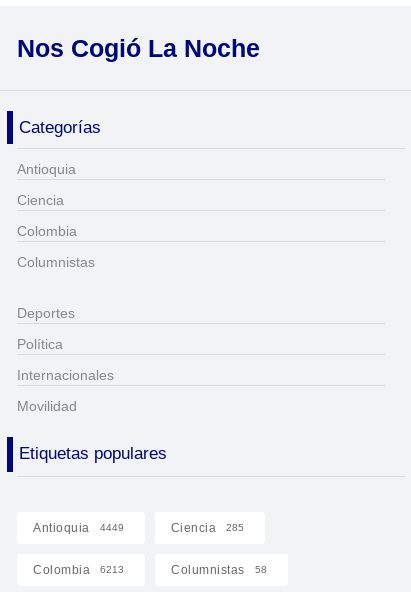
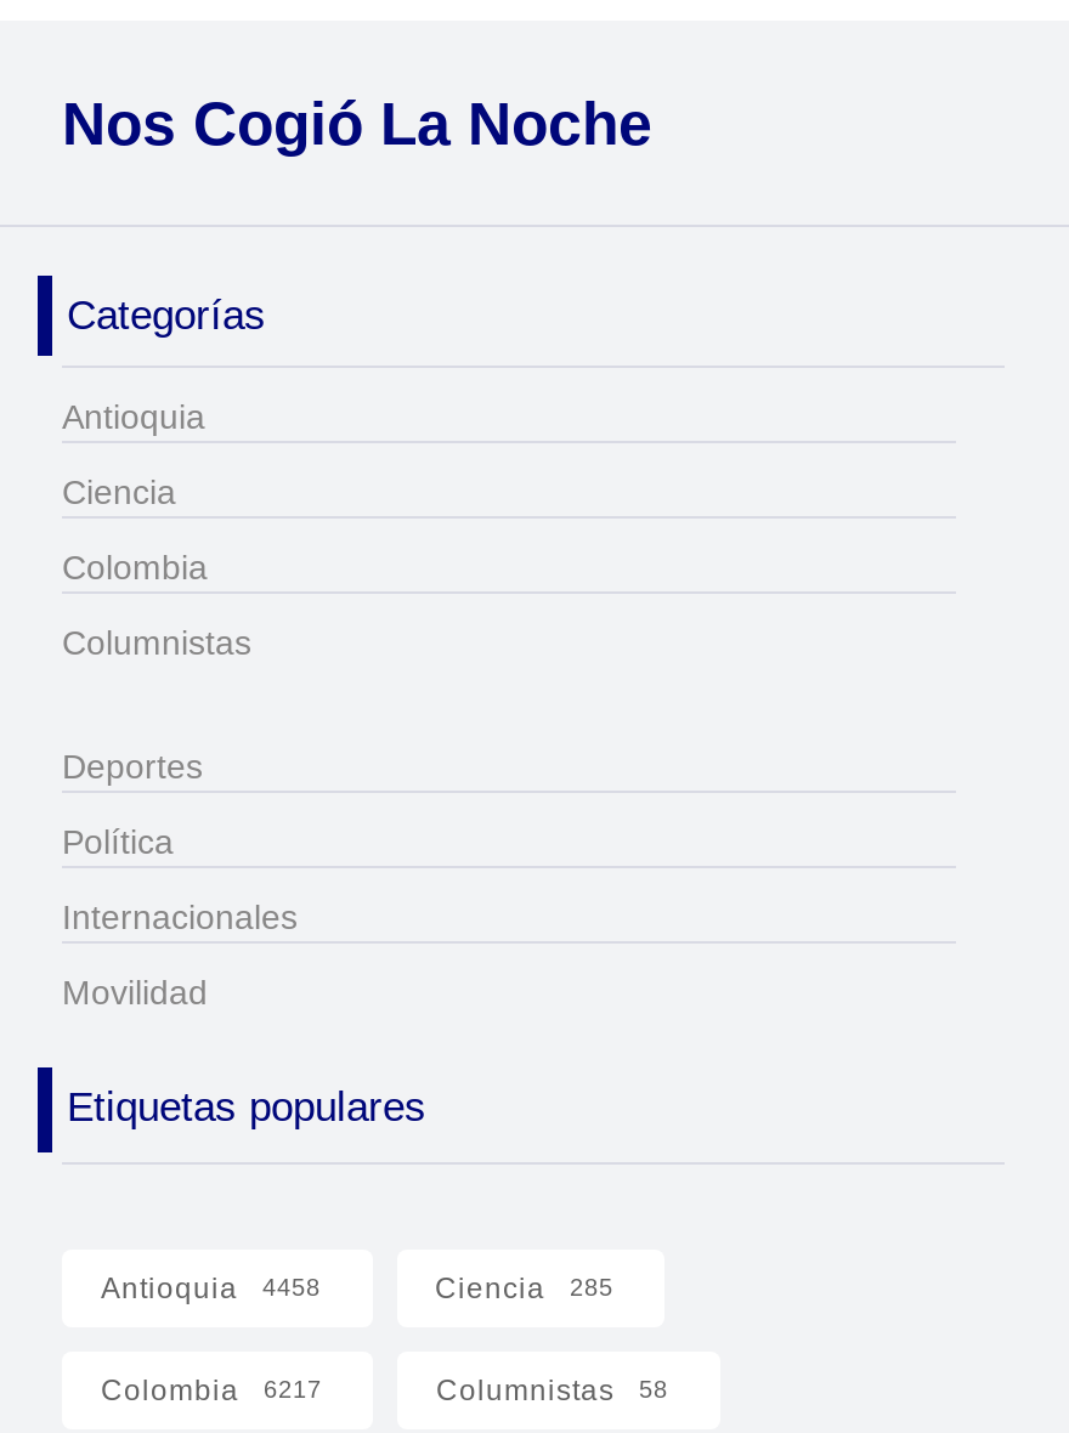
- Antioquia 4449
+ Antioquia 4458

- Colombia 6213
+ Colombia 6217
